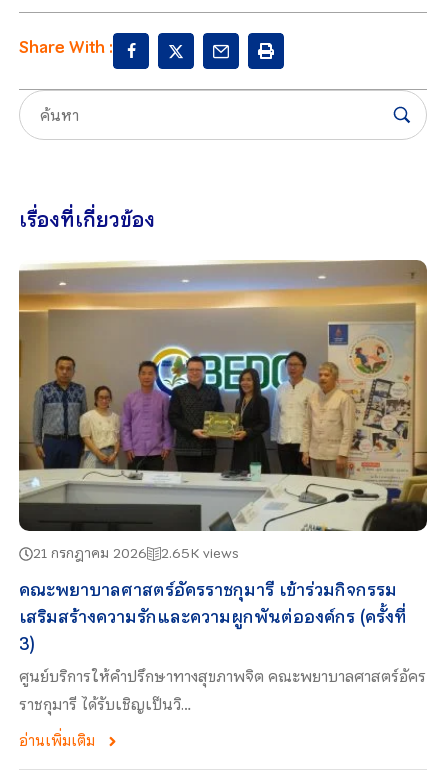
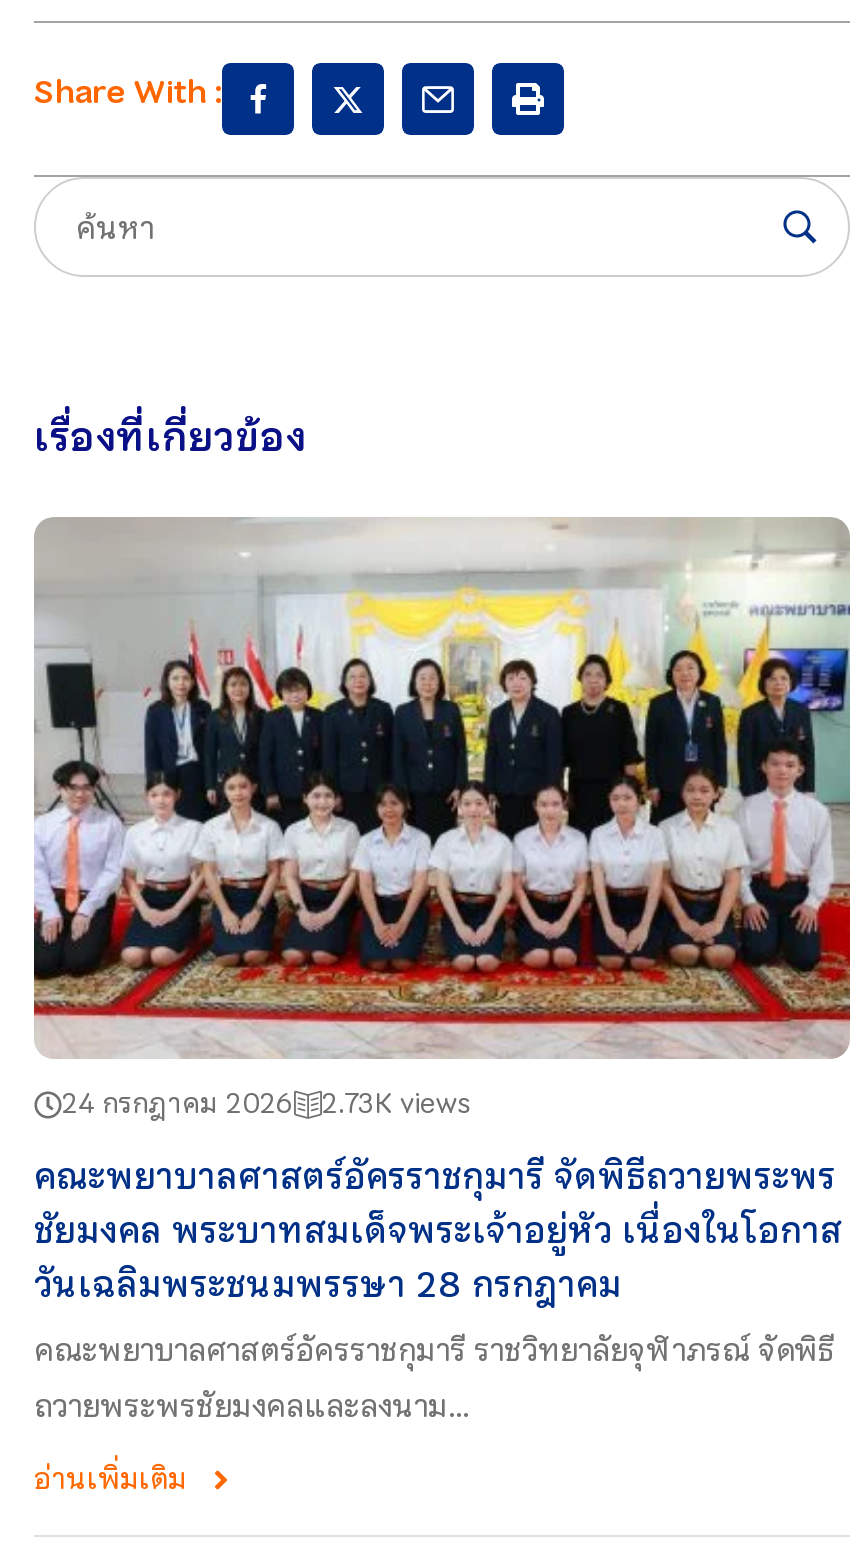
- [image]
- 21 กรกฎาคม 2026
- 2.65K views
- คณะพยาบาลศาสตร์อัครราชกุมารี เข้าร่วมกิจกรรม
- เสริมสร้างความรักและความผูกพันต่อองค์กร (ครั้งที่
- 3)
- ศูนย์บริการให้คำปรึกษาทางสุขภาพจิต คณะพยาบาลศาสตร์อัคร
- ราชกุมารี ได้รับเชิญเป็นวิ…
+ [image]
+ 24 กรกฎาคม 2026
+ 2.73K views
+ คณะพยาบาลศาสตร์อัครราชกุมารี จัดพิธีถวายพระพร
+ ชัยมงคล พระบาทสมเด็จพระเจ้าอยู่หัว เนื่องในโอกาส
+ วันเฉลิมพระชนมพรรษา 28 กรกฎาคม
+ คณะพยาบาลศาสตร์อัครราชกุมารี ราชวิทยาลัยจุฬาภรณ์ จัดพิธี
+ ถวายพระพรชัยมงคลและลงนาม…
